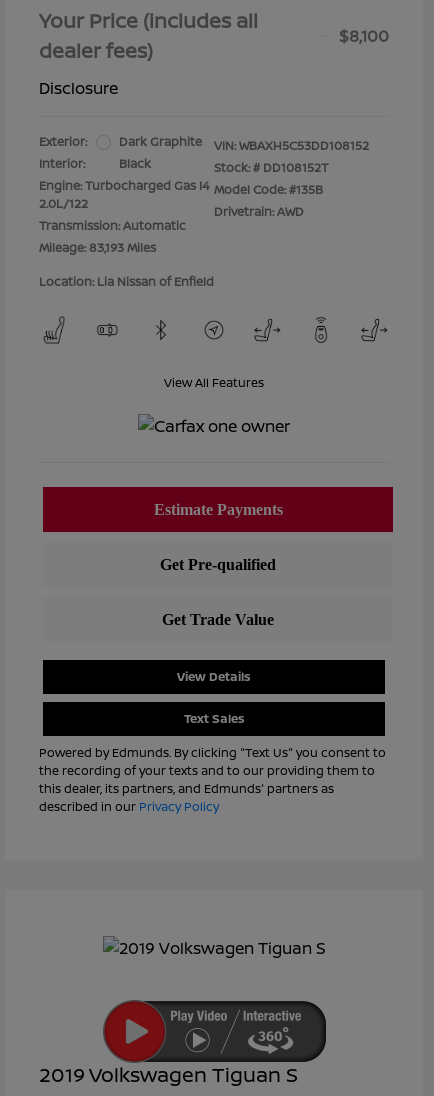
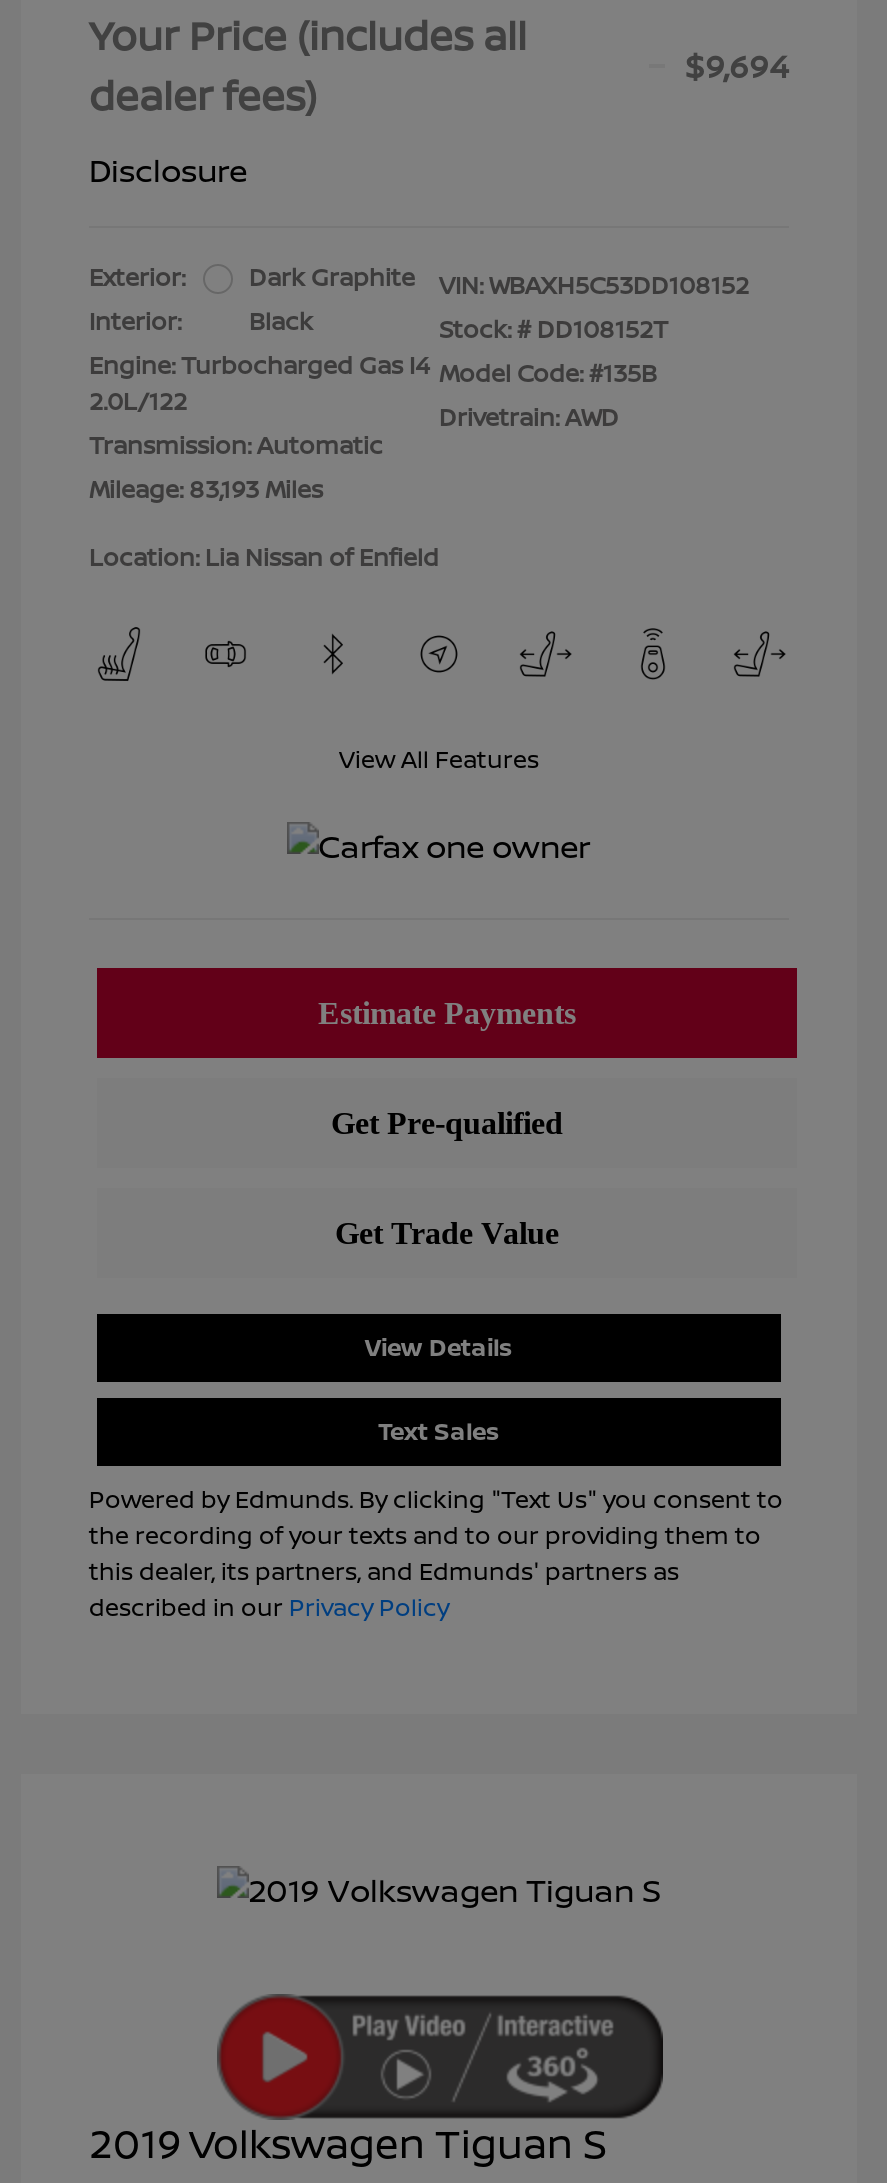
- $8,100
+ $9,694
